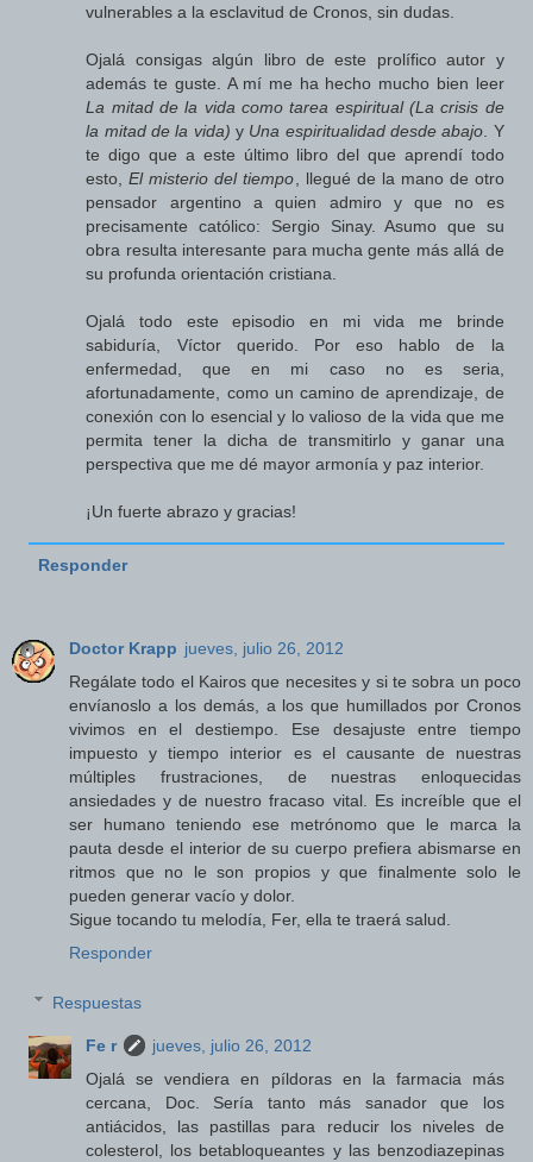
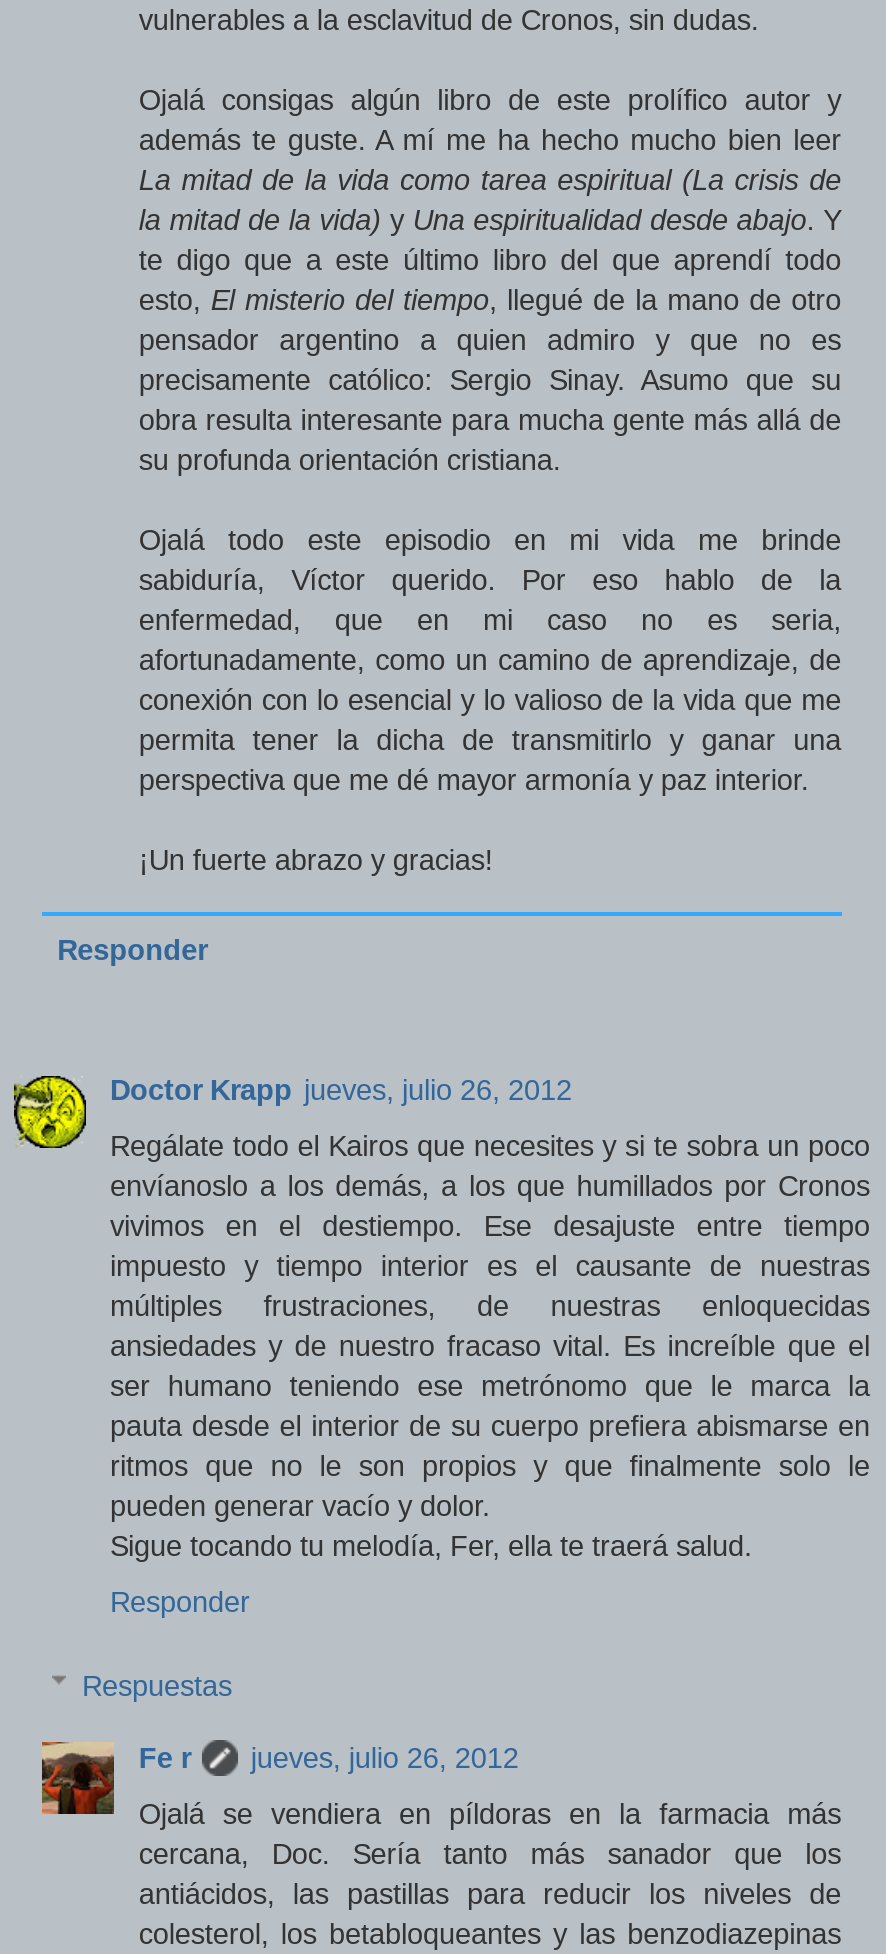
- [image]
+ [image]
